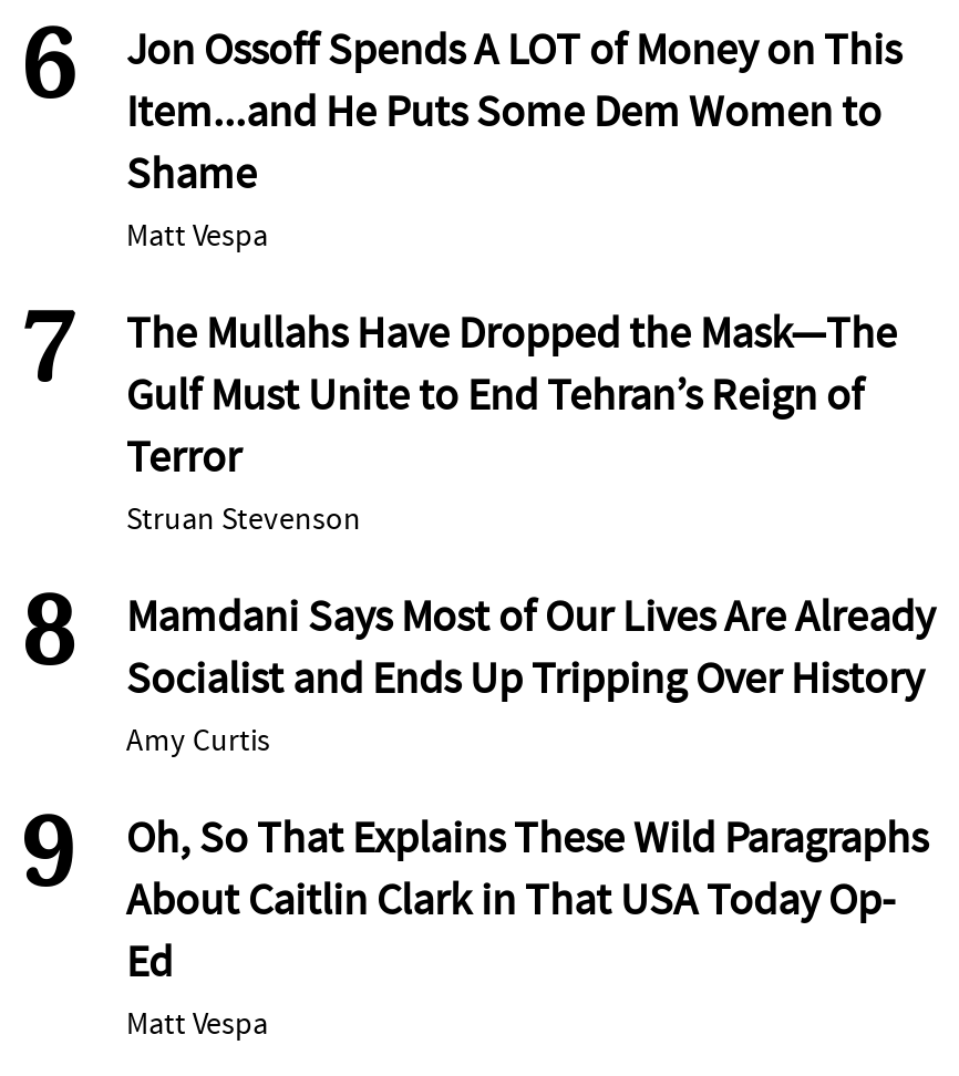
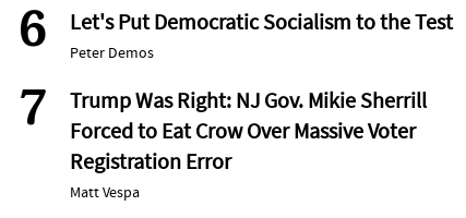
- Jon Ossoff Spends A LOT of Money on This
- Item...and He Puts Some Dem Women to
- Shame
+ Let's Put Democratic Socialism to the Test

- Matt Vespa
+ Peter Demos

- The Mullahs Have Dropped the Mask—The
- Gulf Must Unite to End Tehran’s Reign of
- Terror
- Struan Stevenson
- 8
- Mamdani Says Most of Our Lives Are Already
- Socialist and Ends Up Tripping Over History
- Amy Curtis
- 9
- Oh, So That Explains These Wild Paragraphs
- About Caitlin Clark in That USA Today Op-
- Ed
+ Trump Was Right: NJ Gov. Mikie Sherrill
+ Forced to Eat Crow Over Massive Voter
+ Registration Error
